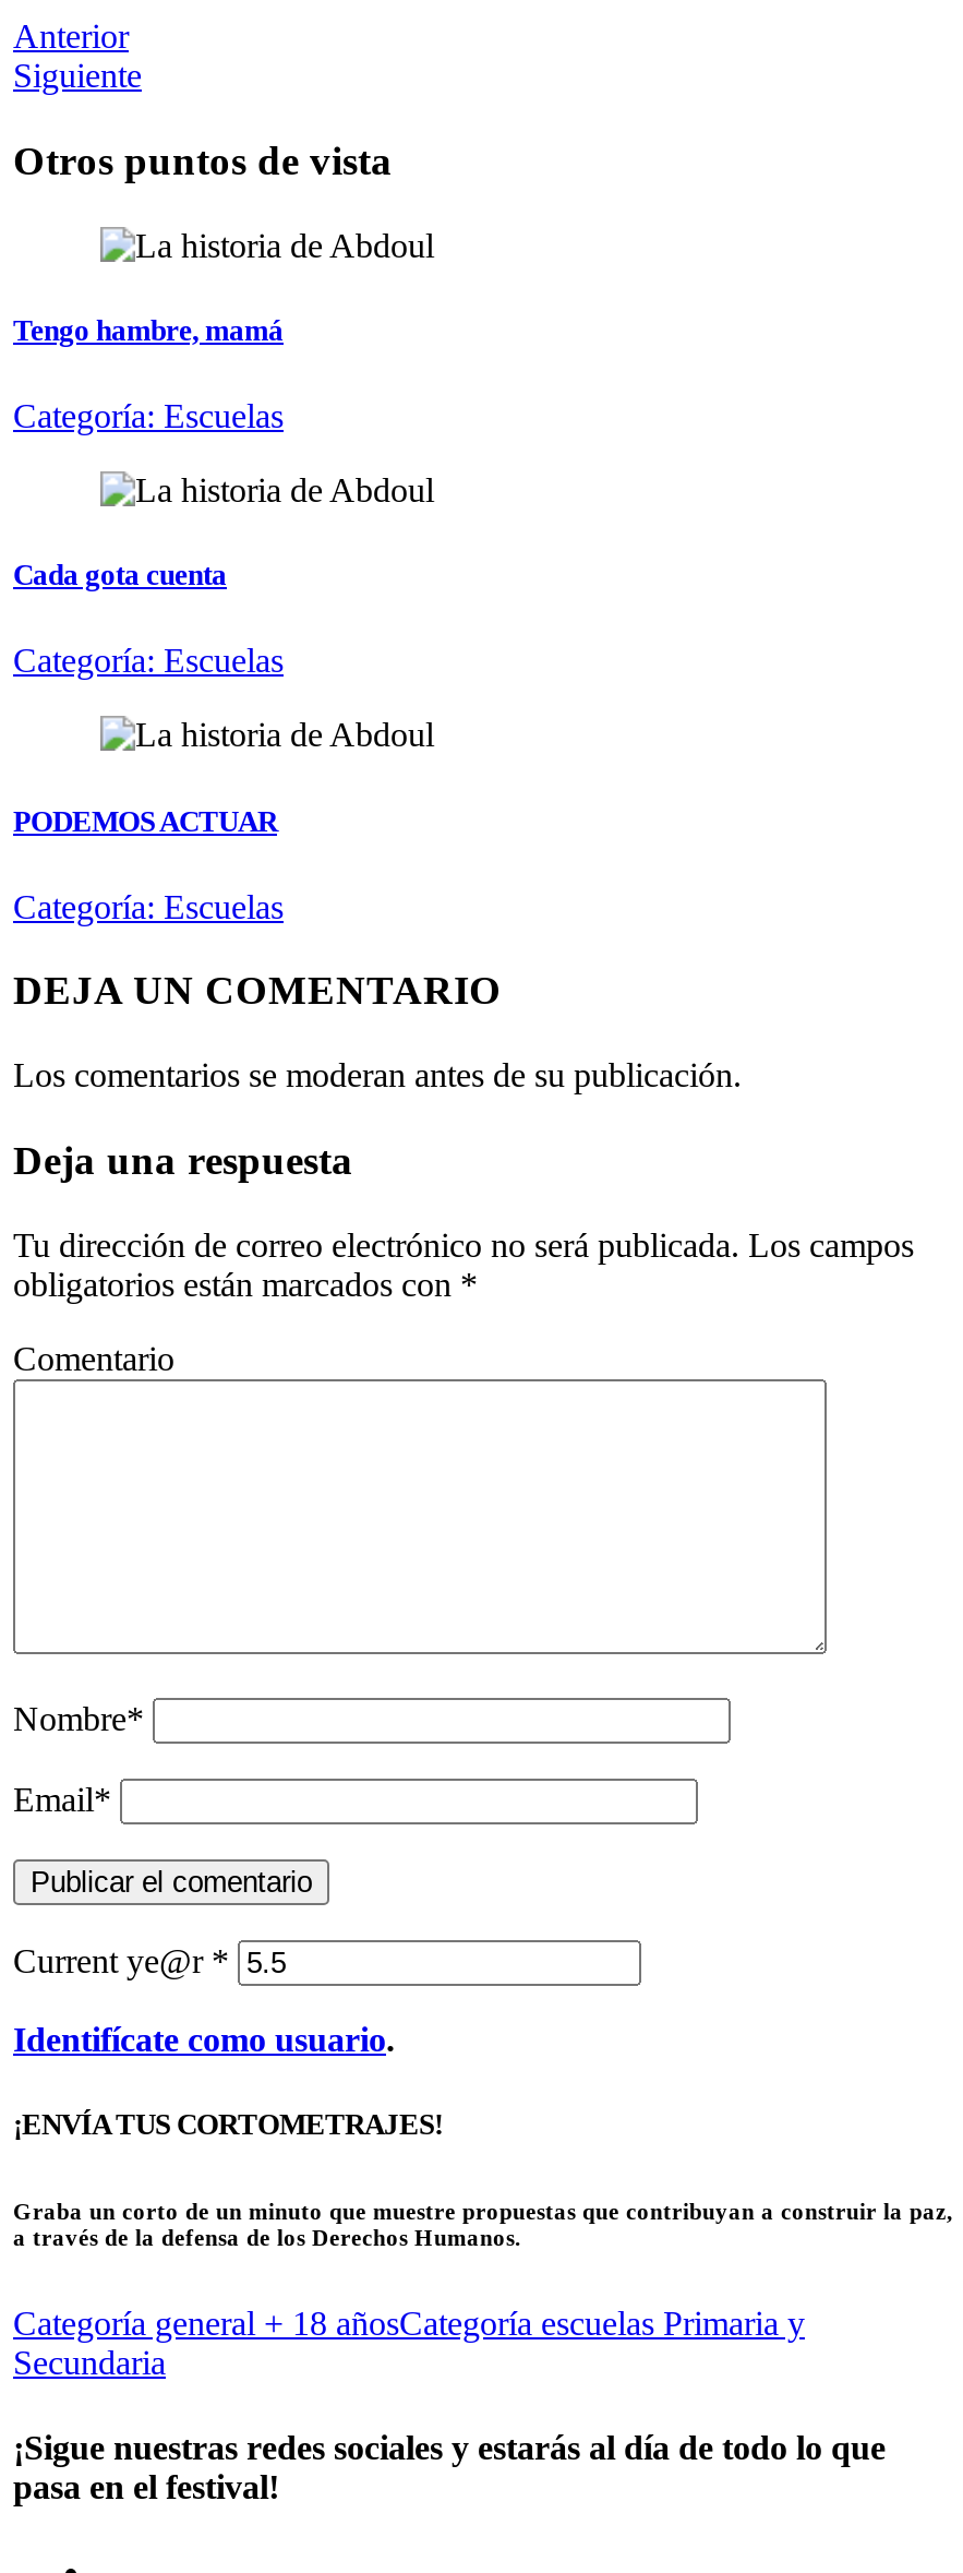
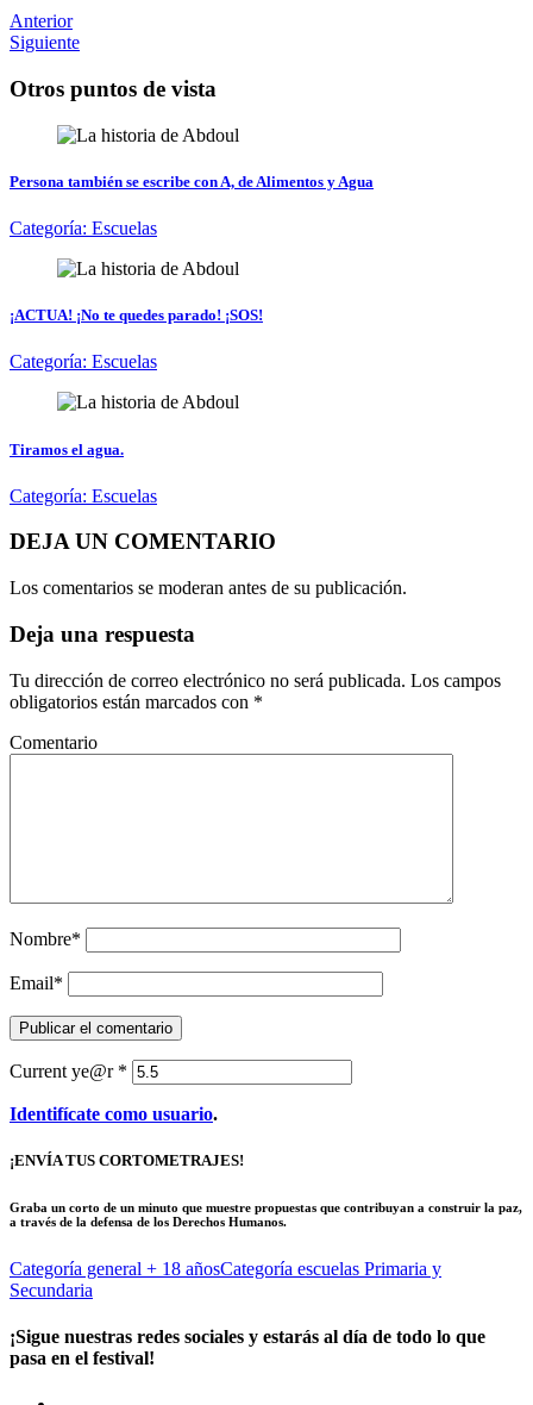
- Tengo hambre, mamá
+ Persona también se escribe con A, de Alimentos y Agua

- Cada gota cuenta
+ ¡ACTUA! ¡No te quedes parado! ¡SOS!

- PODEMOS ACTUAR
+ Tiramos el agua.
